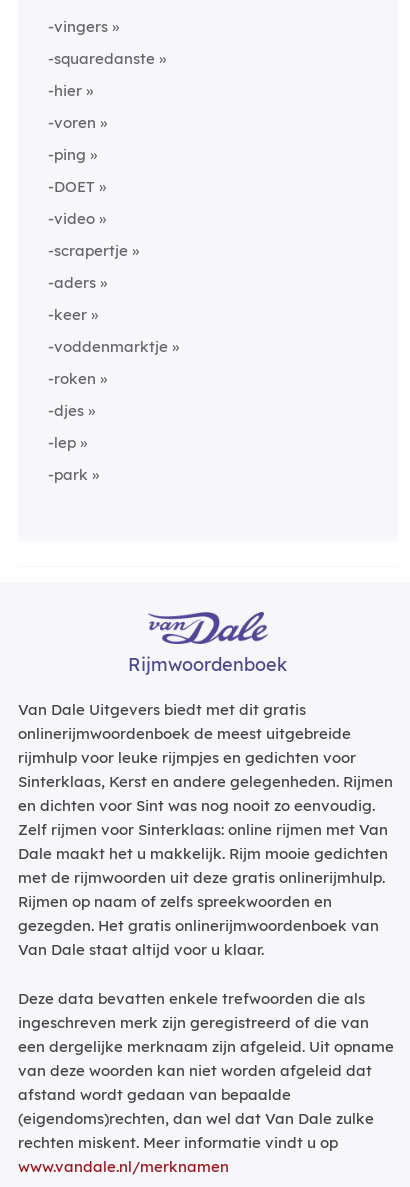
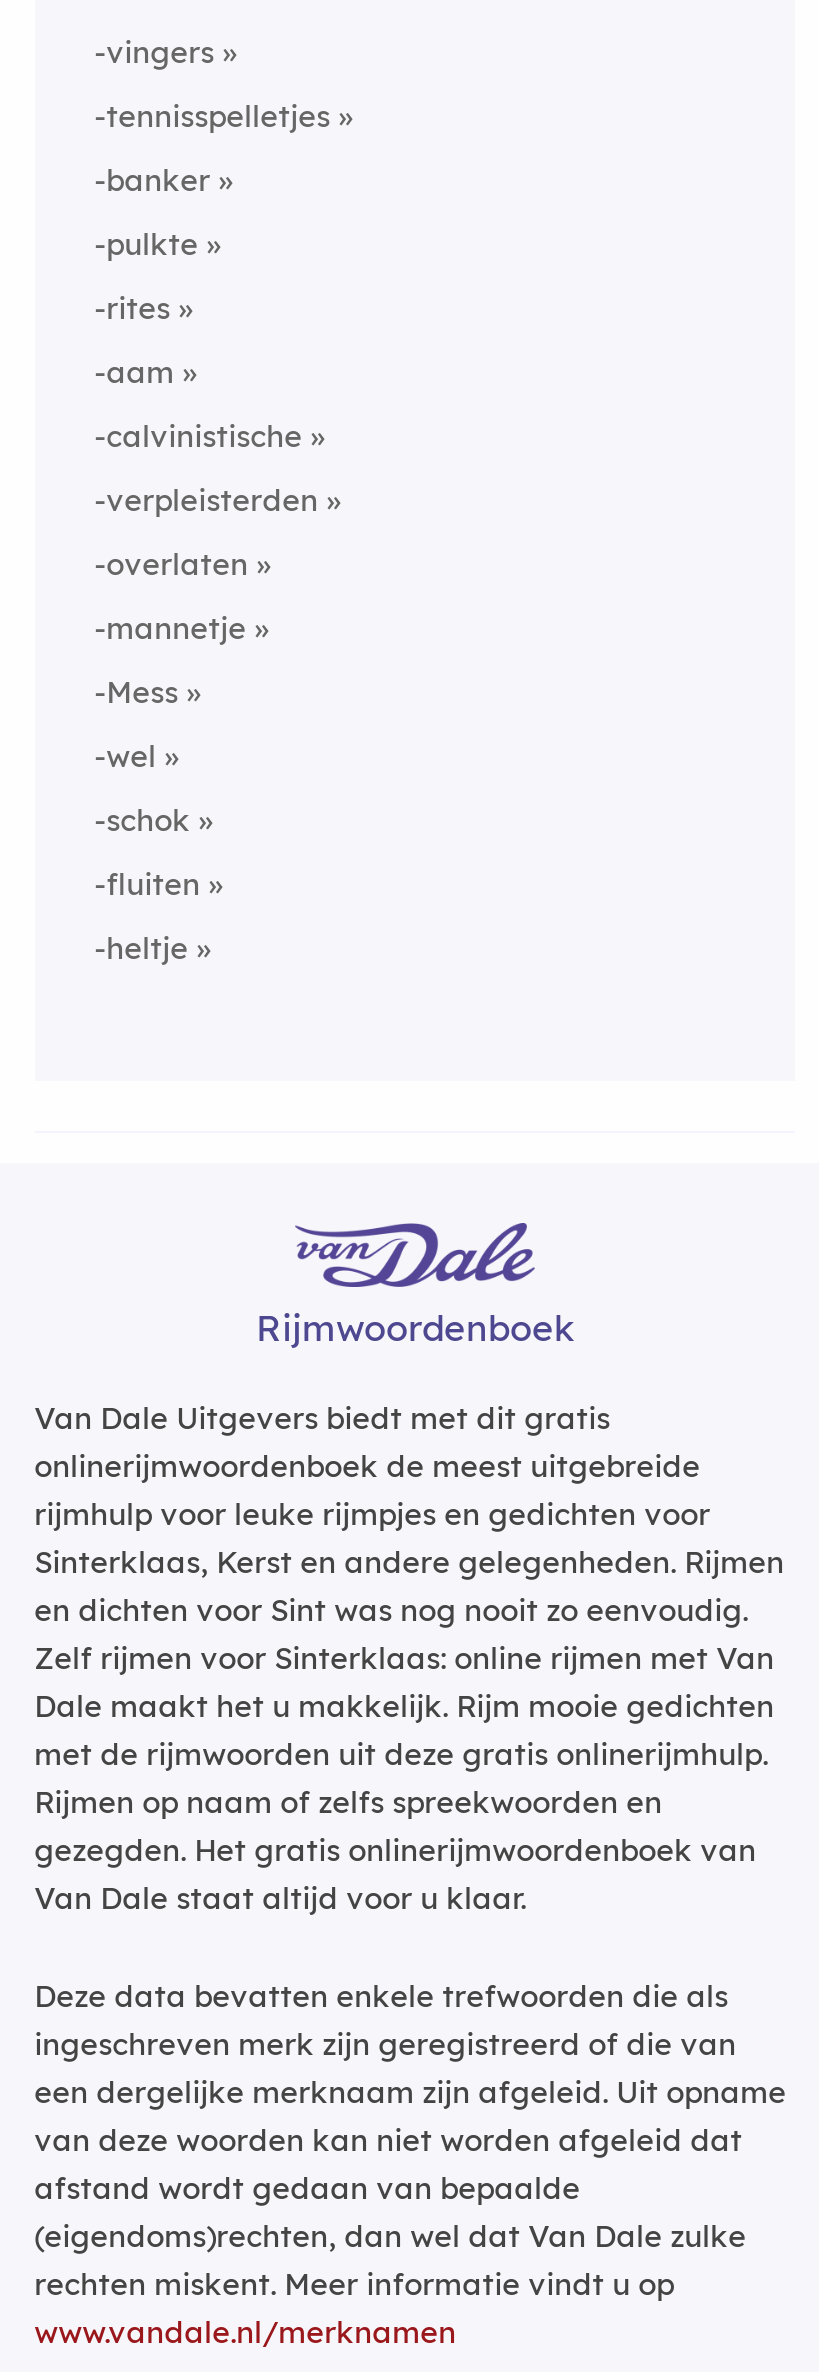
- -squaredanste
+ -tennisspelletjes

- -hier
+ -banker

- -voren
+ -pulkte

- -ping
+ -rites

- -DOET
+ -aam

- -video
+ -calvinistische

- -scrapertje
+ -verpleisterden

- -aders
+ -overlaten

- -keer
+ -mannetje

- -voddenmarktje
+ -Mess

- -roken
+ -wel

- -djes
+ -schok

- -lep
+ -fluiten

- -park
+ -heltje
